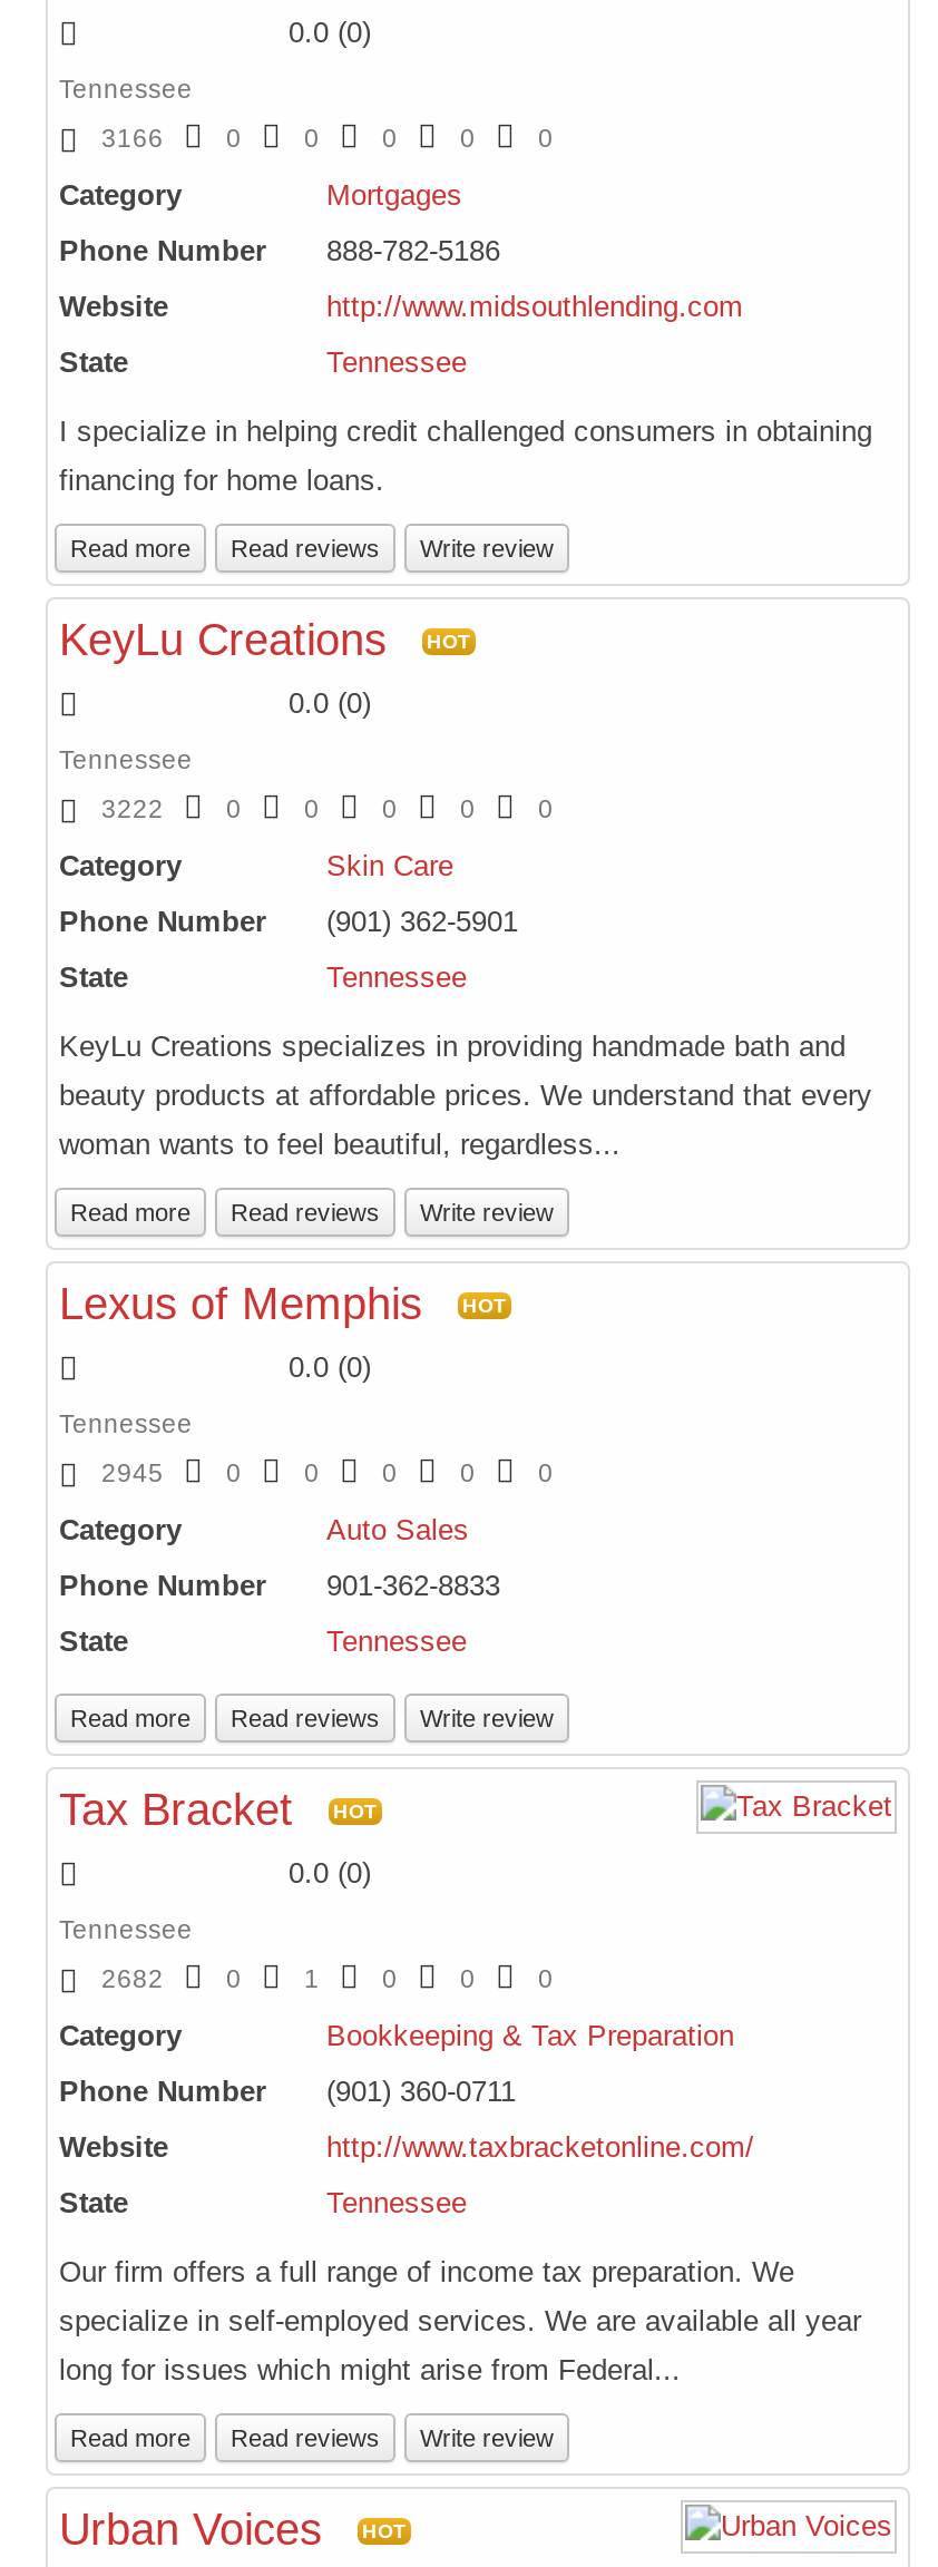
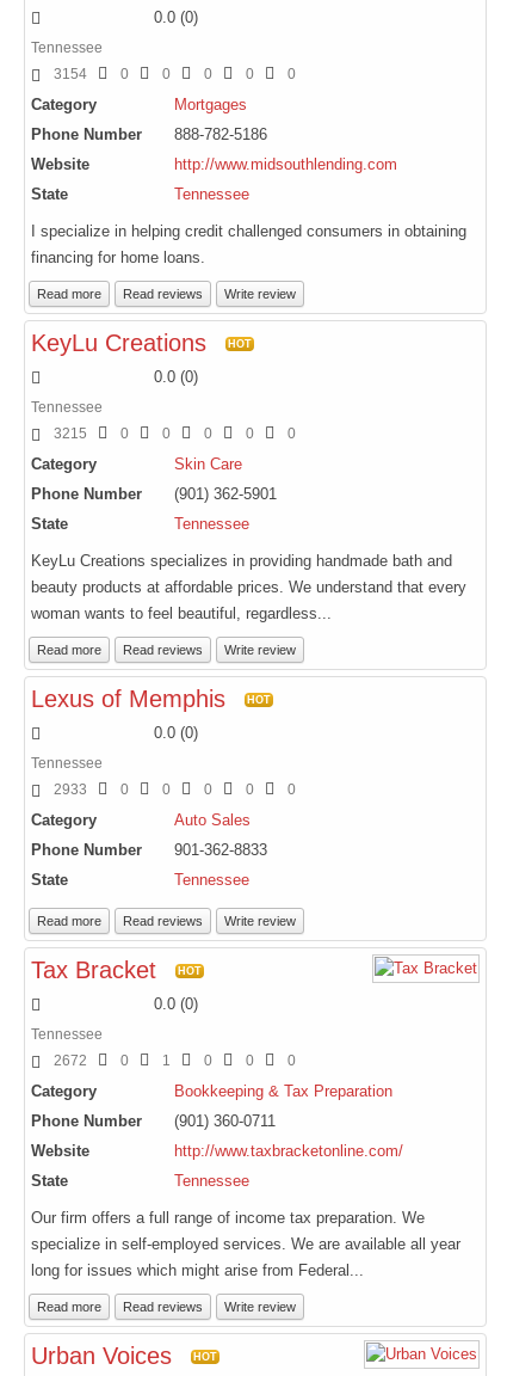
- 3166
+ 3154

- 3222
+ 3215

- 2945
+ 2933

- 2682
+ 2672
